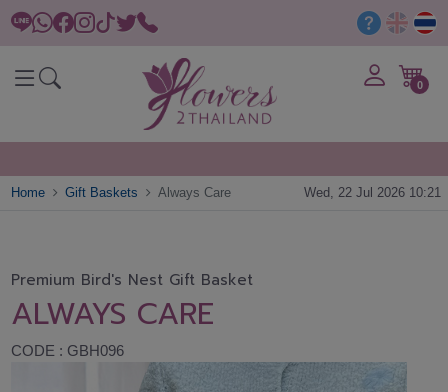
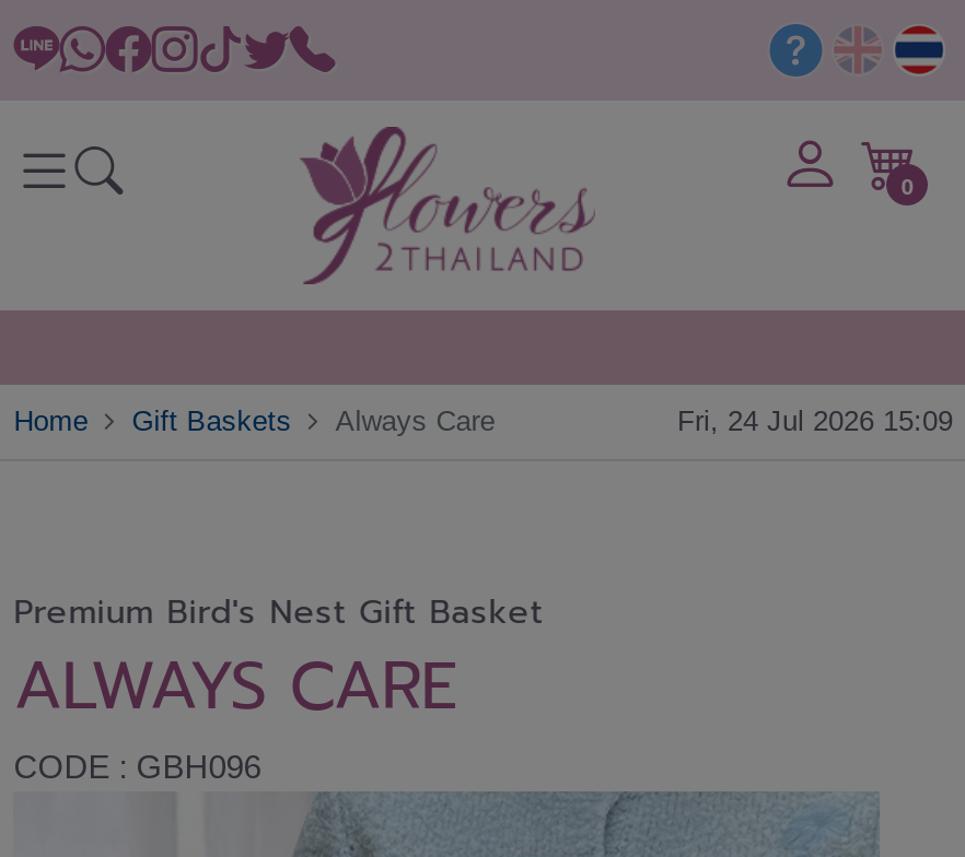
- Wed, 22 Jul 2026 10:21
+ Fri, 24 Jul 2026 15:09
